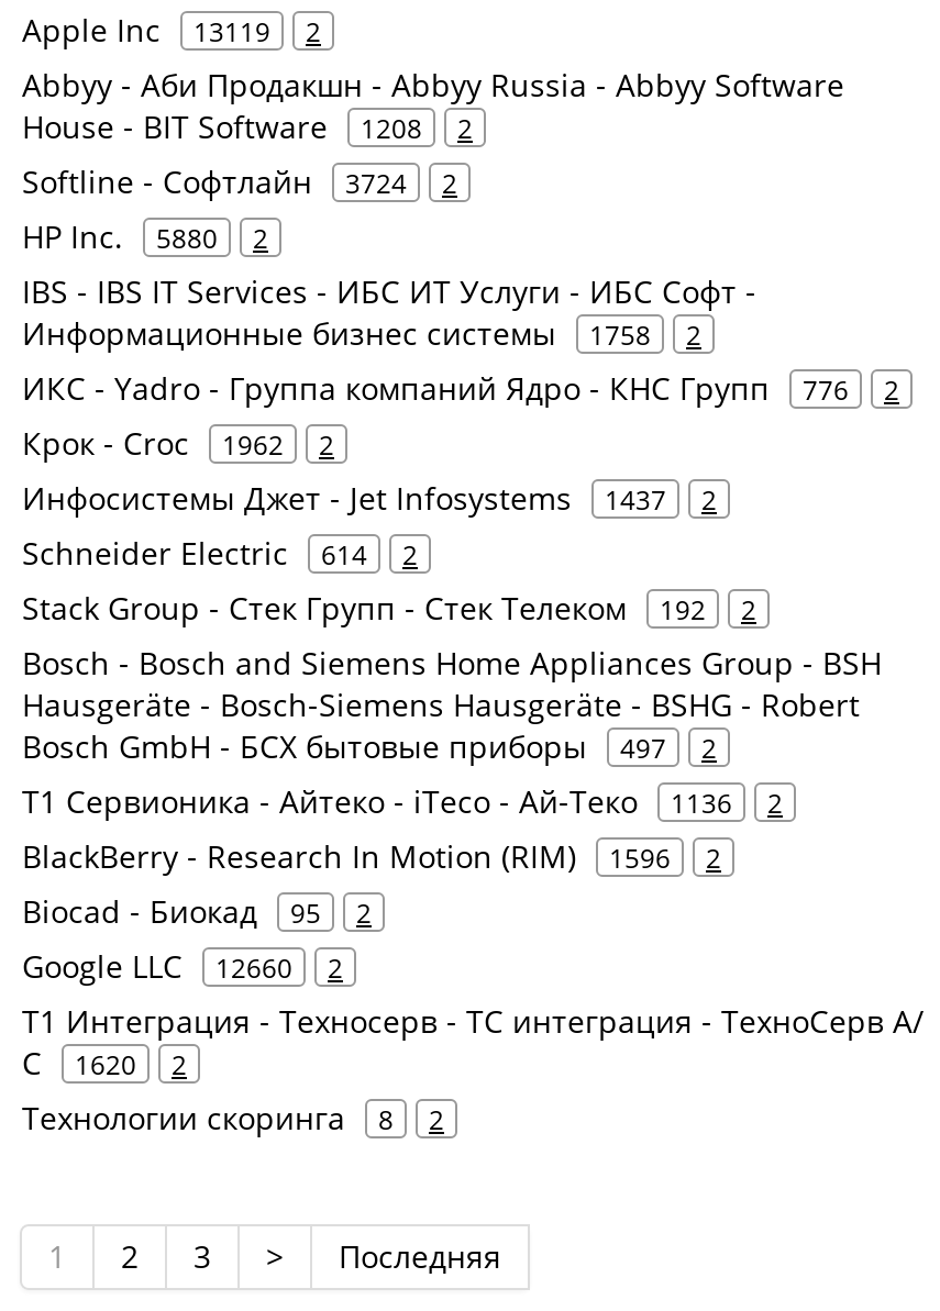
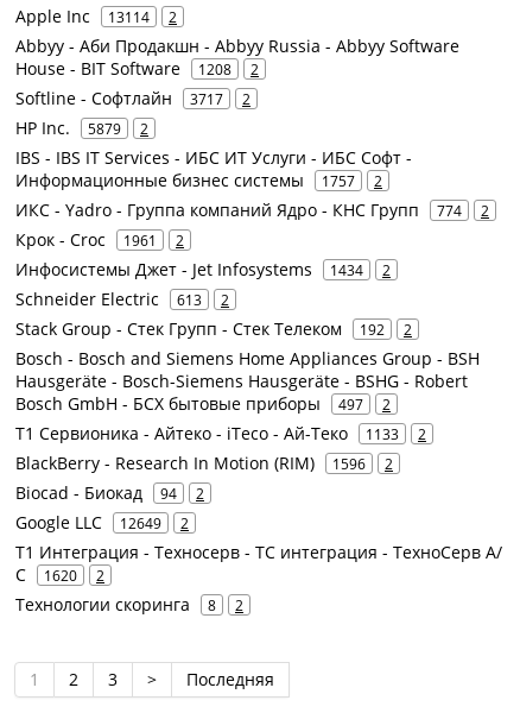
- Apple Inc 13119 2
+ Apple Inc 13114 2

- Softline - Софтлайн 3724 2
+ Softline - Софтлайн 3717 2

- HP Inc. 5880 2
+ HP Inc. 5879 2

- Информационные бизнес системы 1758 2
+ Информационные бизнес системы 1757 2

- ИКС - Yadro - Группа компаний Ядро - КНС Групп 776 2
+ ИКС - Yadro - Группа компаний Ядро - КНС Групп 774 2

- Крок - Croc 1962 2
+ Крок - Croc 1961 2

- Инфосистемы Джет - Jet Infosystems 1437 2
+ Инфосистемы Джет - Jet Infosystems 1434 2

- Schneider Electric 614 2
+ Schneider Electric 613 2

- Т1 Сервионика - Айтеко - iTeco - Ай-Теко 1136 2
+ Т1 Сервионика - Айтеко - iTeco - Ай-Теко 1133 2

- 95
+ 94

- Google LLC 12660 2
+ Google LLC 12649 2
